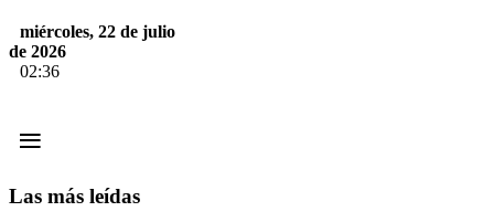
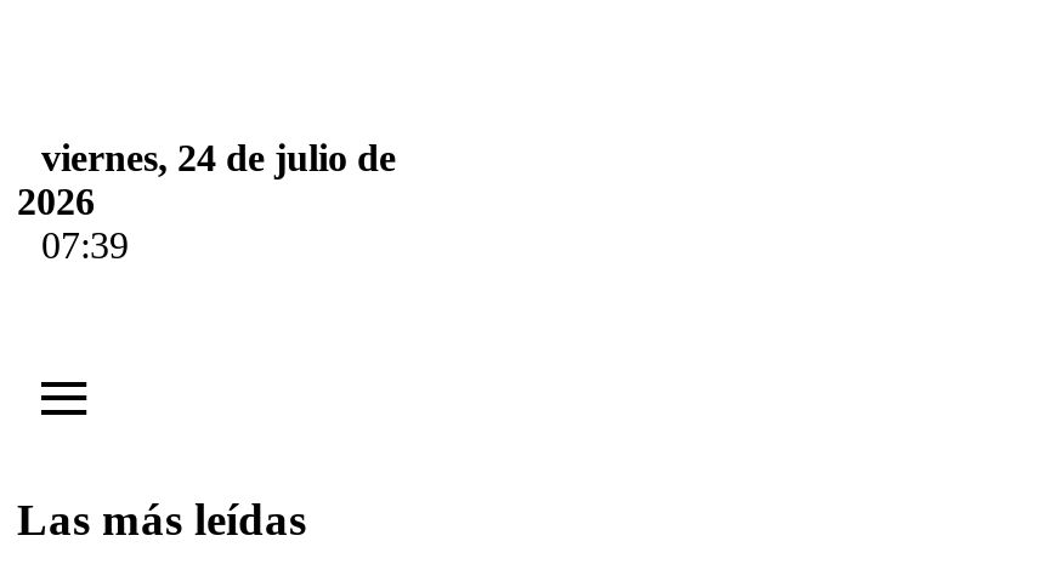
- miércoles, 22 de julio
- de 2026
- 02:36
+ viernes, 24 de julio de
+ 2026
+ 07:39
